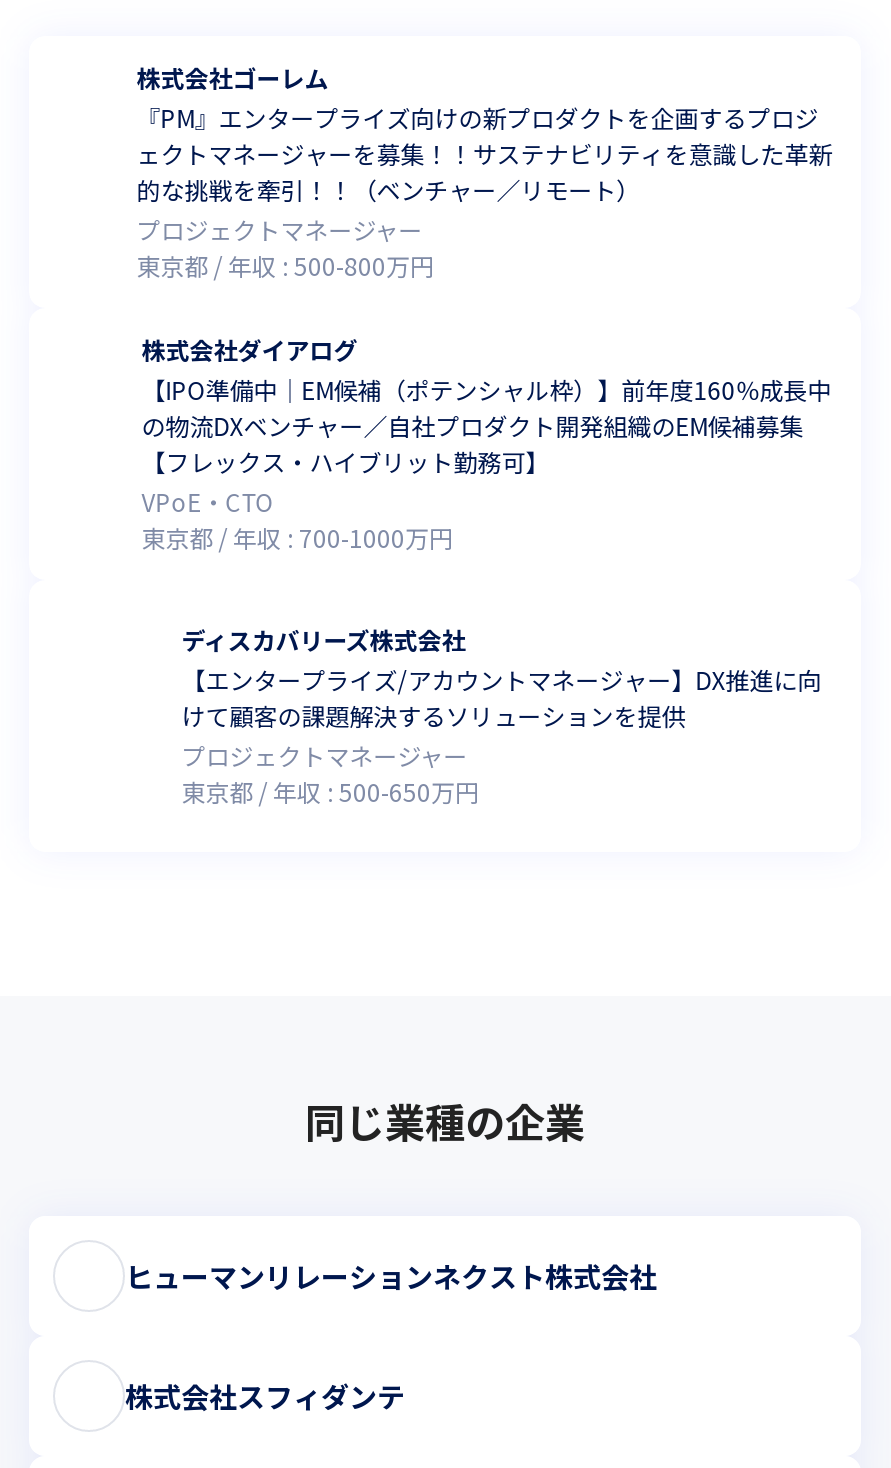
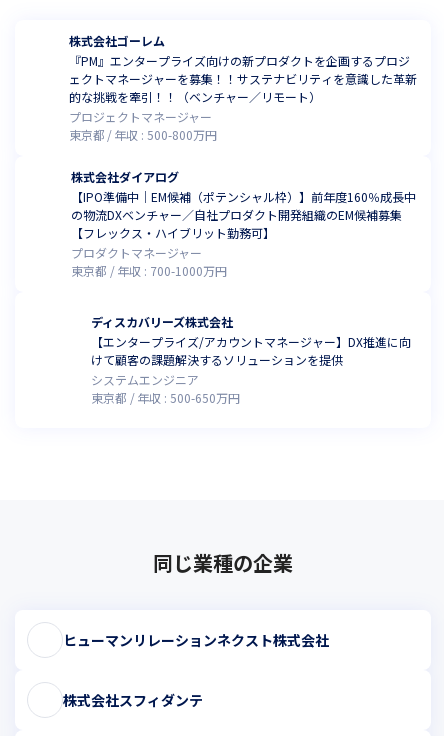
- VPoE・CTO
+ プロダクトマネージャー

- プロジェクトマネージャー
+ システムエンジニア
